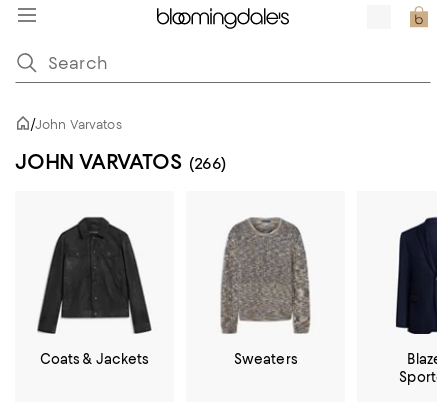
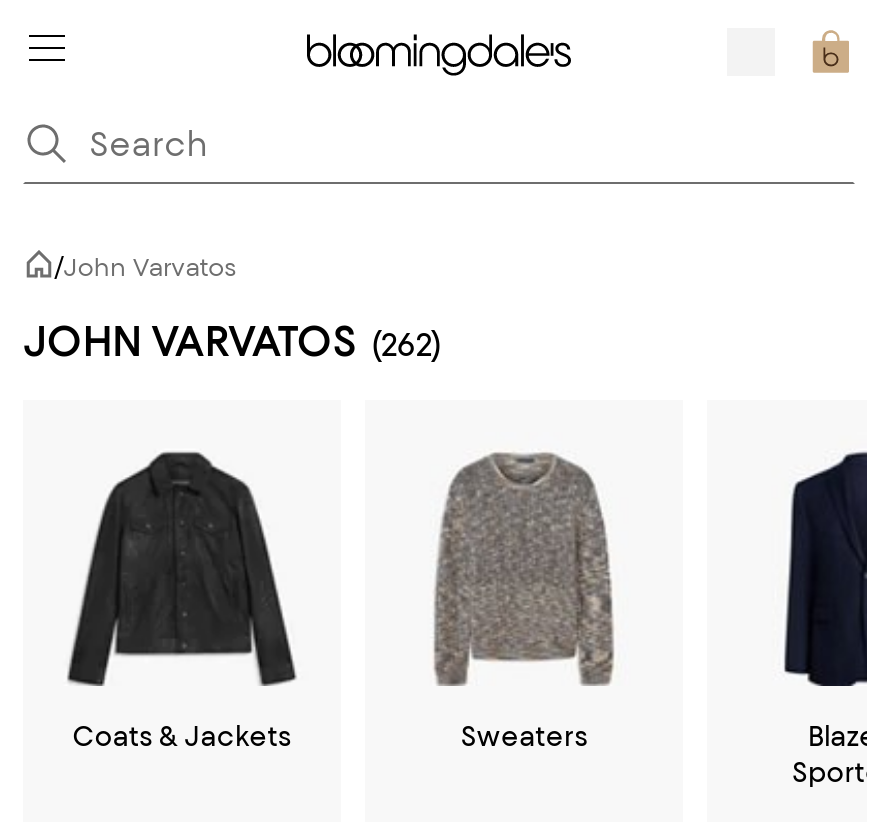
- JOHN VARVATOS (266)
+ JOHN VARVATOS (262)
